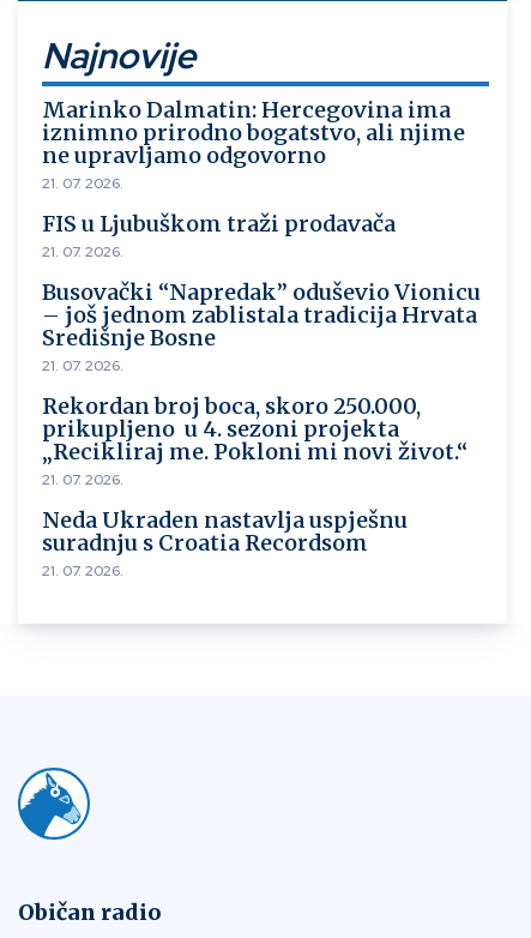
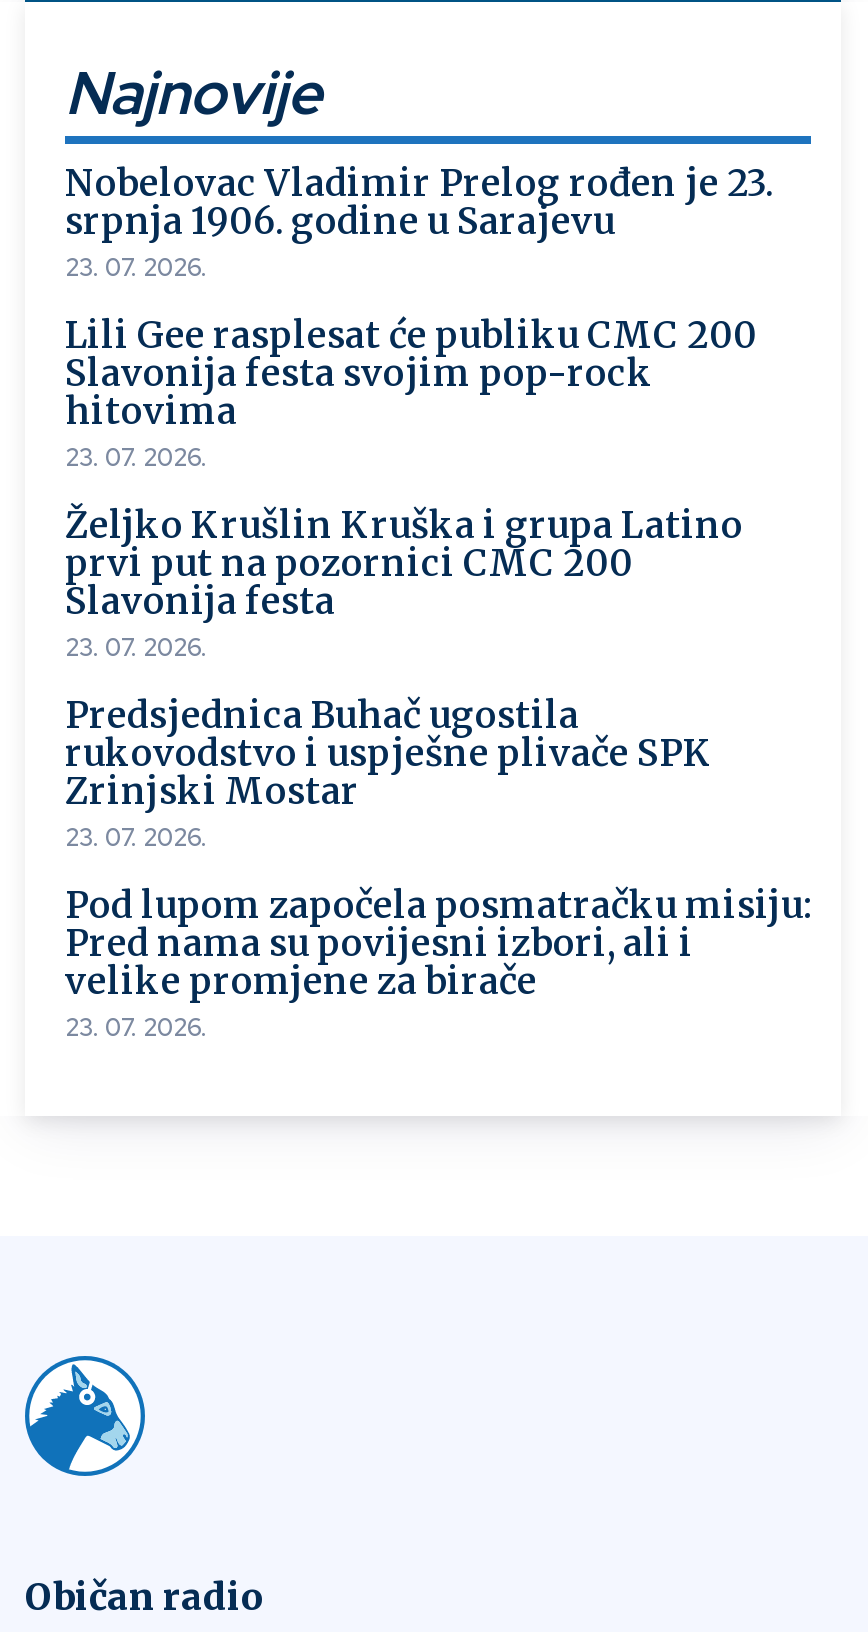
- Marinko Dalmatin: Hercegovina ima
- iznimno prirodno bogatstvo, ali njime
- ne upravljamo odgovorno
- 21. 07. 2026.
+ Nobelovac Vladimir Prelog rođen je 23.
+ srpnja 1906. godine u Sarajevu
+ 23. 07. 2026.

- FIS u Ljubuškom traži prodavača
- 21. 07. 2026.
+ Lili Gee rasplesat će publiku CMC 200
+ Slavonija festa svojim pop-rock
+ hitovima
+ 23. 07. 2026.

- Busovački “Napredak” oduševio Vionicu
- – još jednom zablistala tradicija Hrvata
- Središnje Bosne
- 21. 07. 2026.
+ Željko Krušlin Kruška i grupa Latino
+ prvi put na pozornici CMC 200
+ Slavonija festa
+ 23. 07. 2026.

- Rekordan broj boca, skoro 250.000,
- prikupljeno u 4. sezoni projekta
- „Recikliraj me. Pokloni mi novi život.“
- 21. 07. 2026.
+ Predsjednica Buhač ugostila
+ rukovodstvo i uspješne plivače SPK
+ Zrinjski Mostar
+ 23. 07. 2026.

- Neda Ukraden nastavlja uspješnu
- suradnju s Croatia Recordsom
- 21. 07. 2026.
+ Pod lupom započela posmatračku misiju:
+ Pred nama su povijesni izbori, ali i
+ velike promjene za birače
+ 23. 07. 2026.
